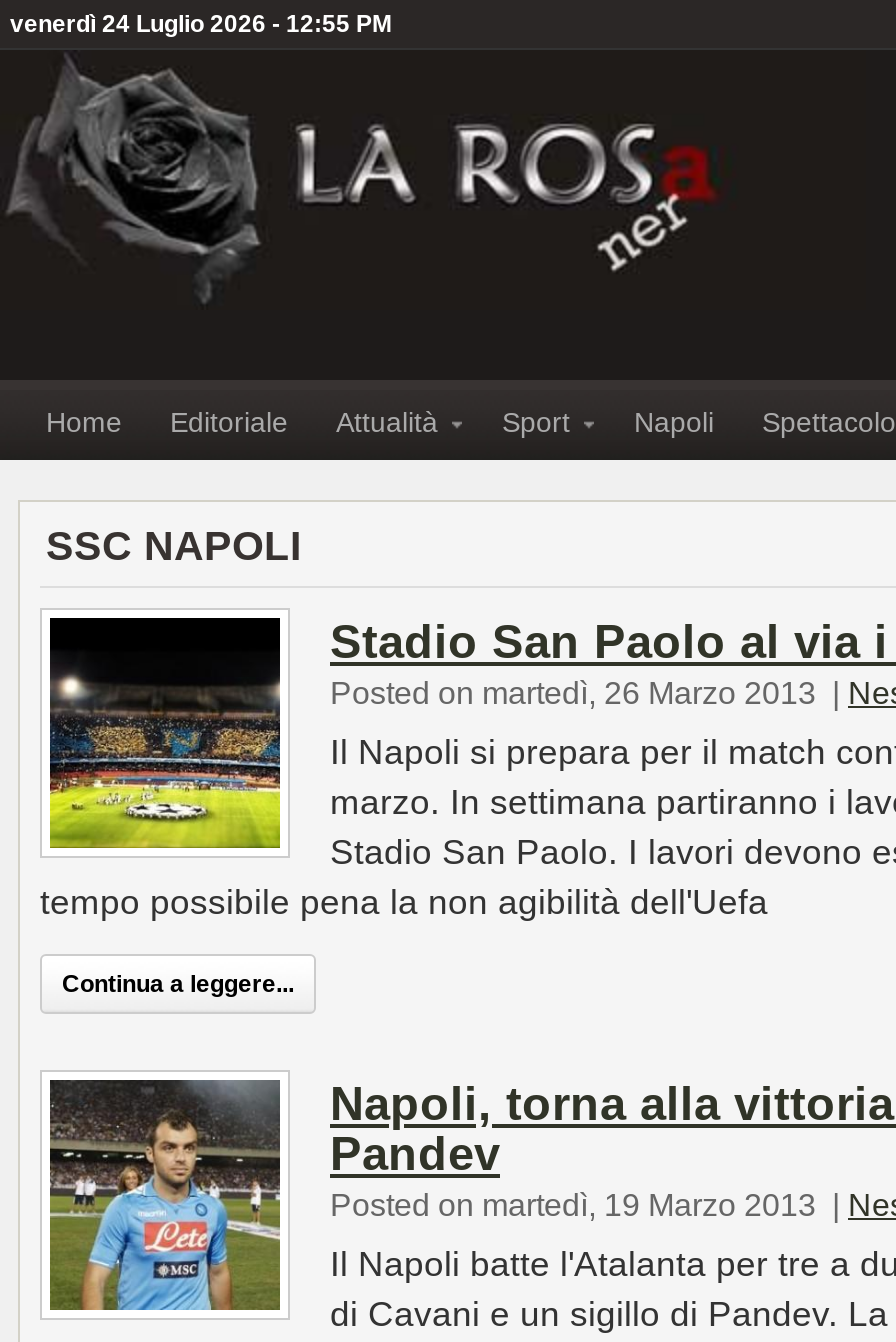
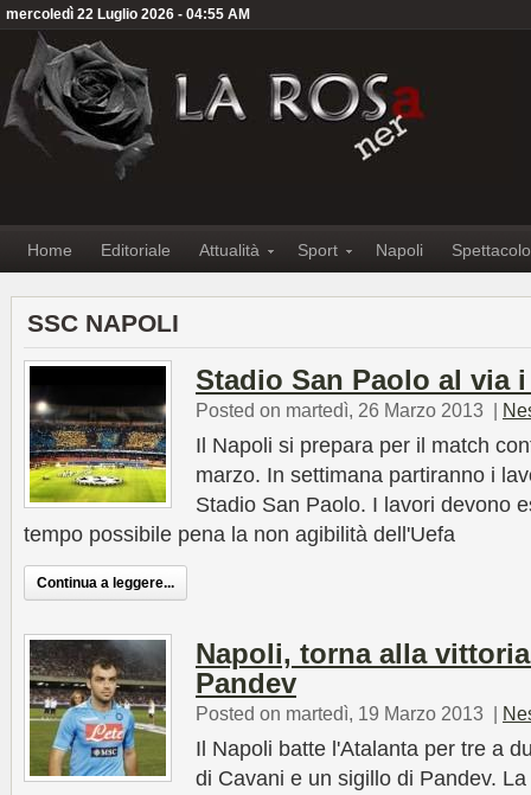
- venerdì 24 Luglio 2026 - 12:55 PM
+ mercoledì 22 Luglio 2026 - 04:55 AM
